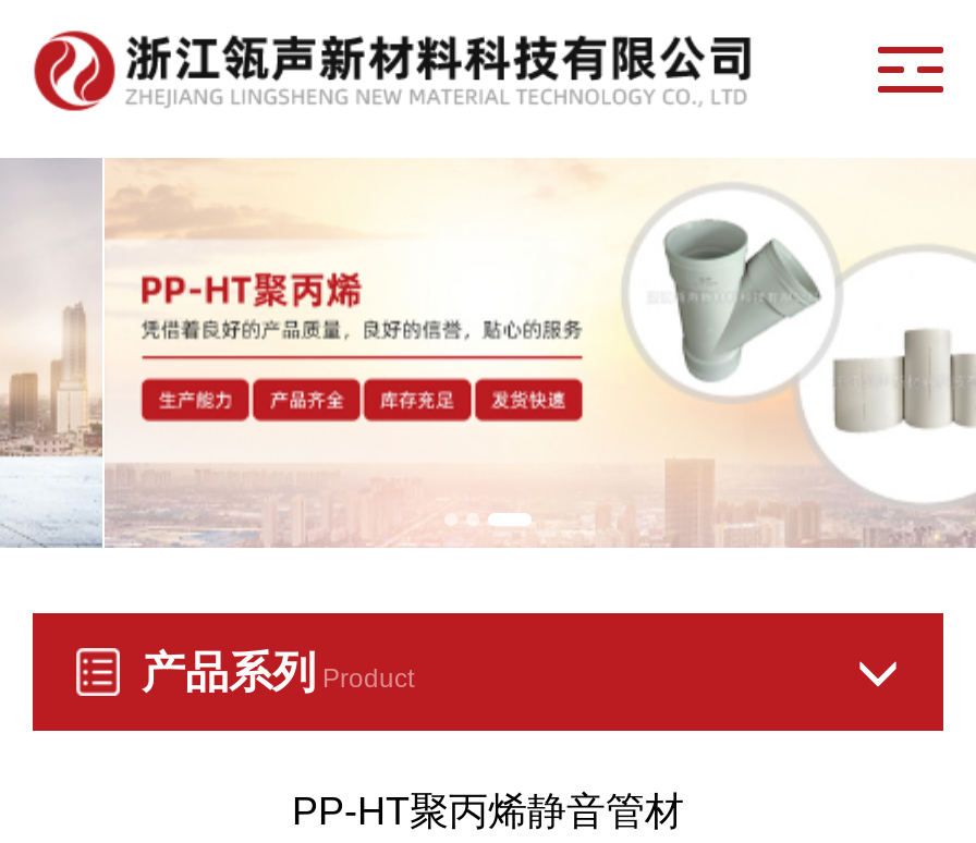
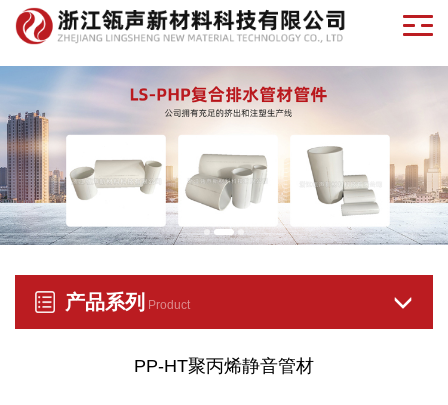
- [image]
+ [image]
